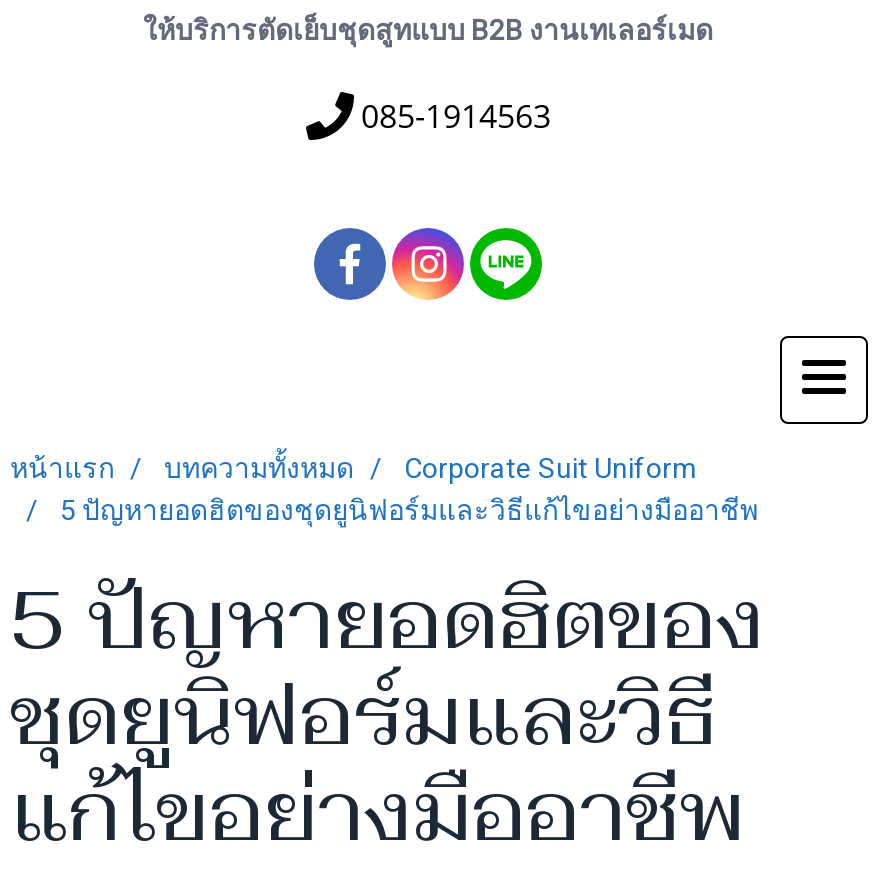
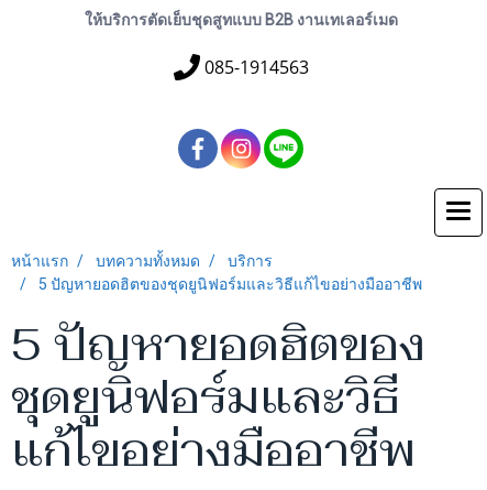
- Corporate Suit Uniform
+ บริการ
